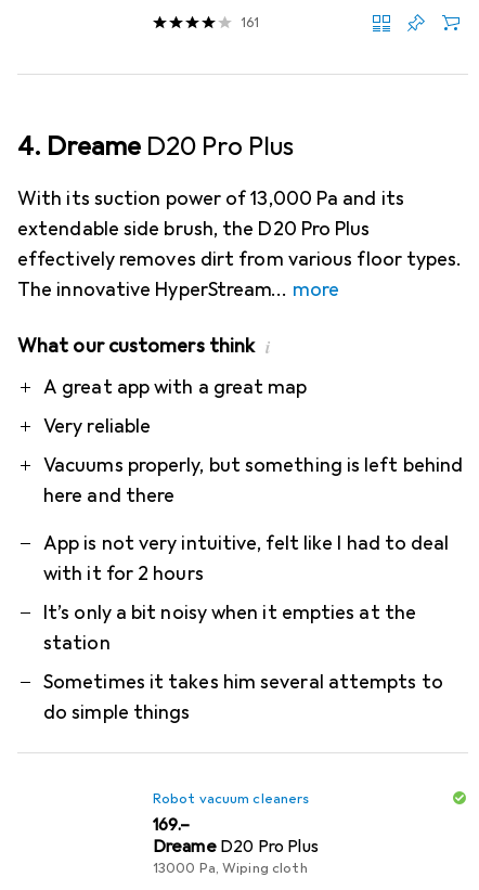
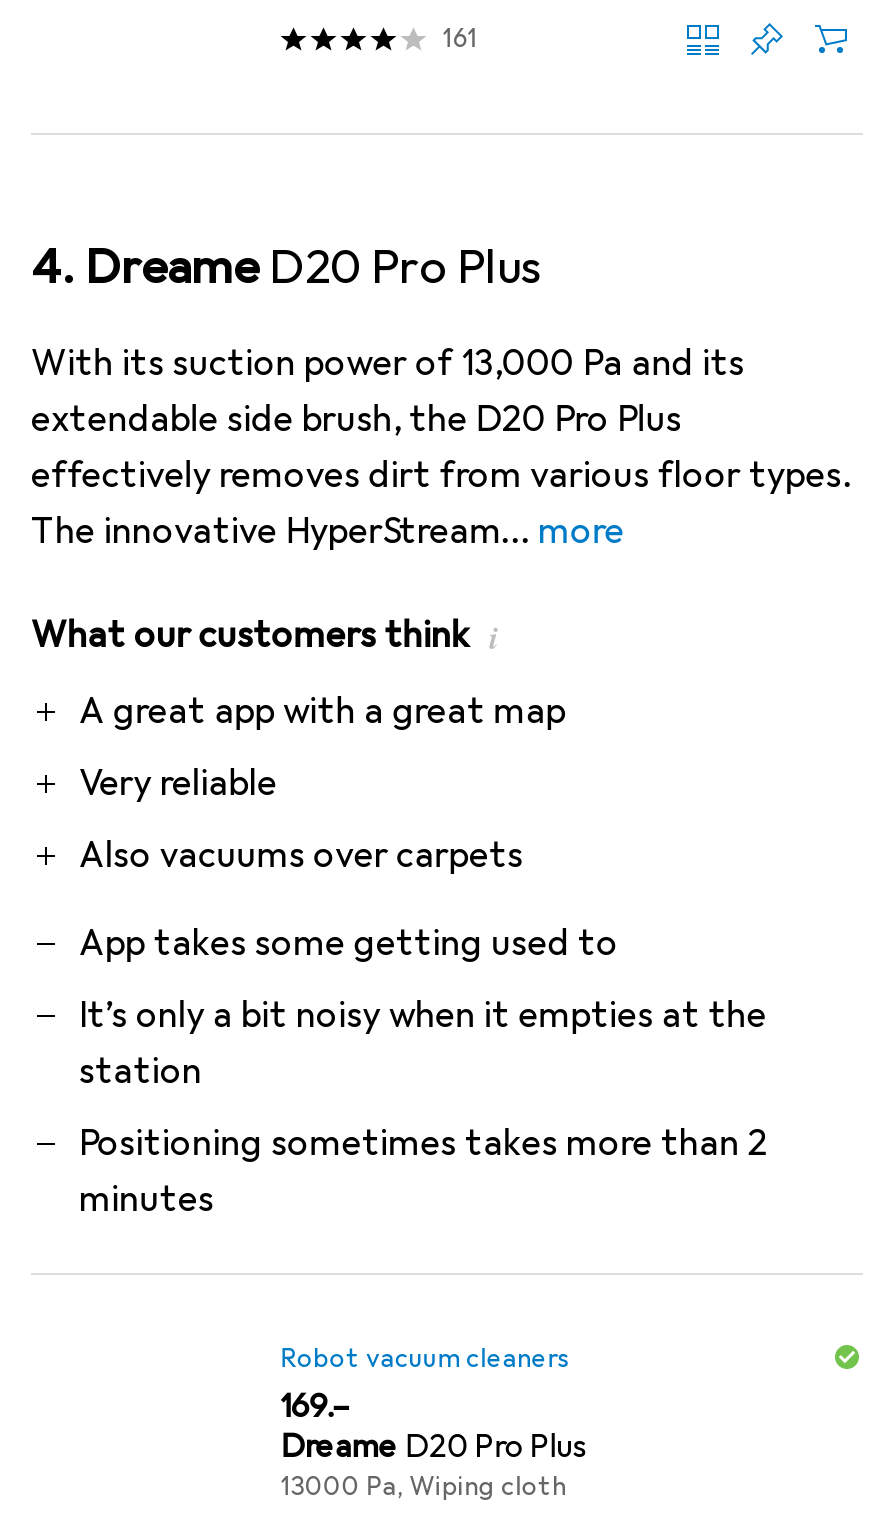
- Vacuums properly, but something is left behind
- here and there
+ Also vacuums over carpets

- App is not very intuitive, felt like I had to deal
- with it for 2 hours
+ App takes some getting used to

- Sometimes it takes him several attempts to
- do simple things
+ Positioning sometimes takes more than 2
+ minutes
